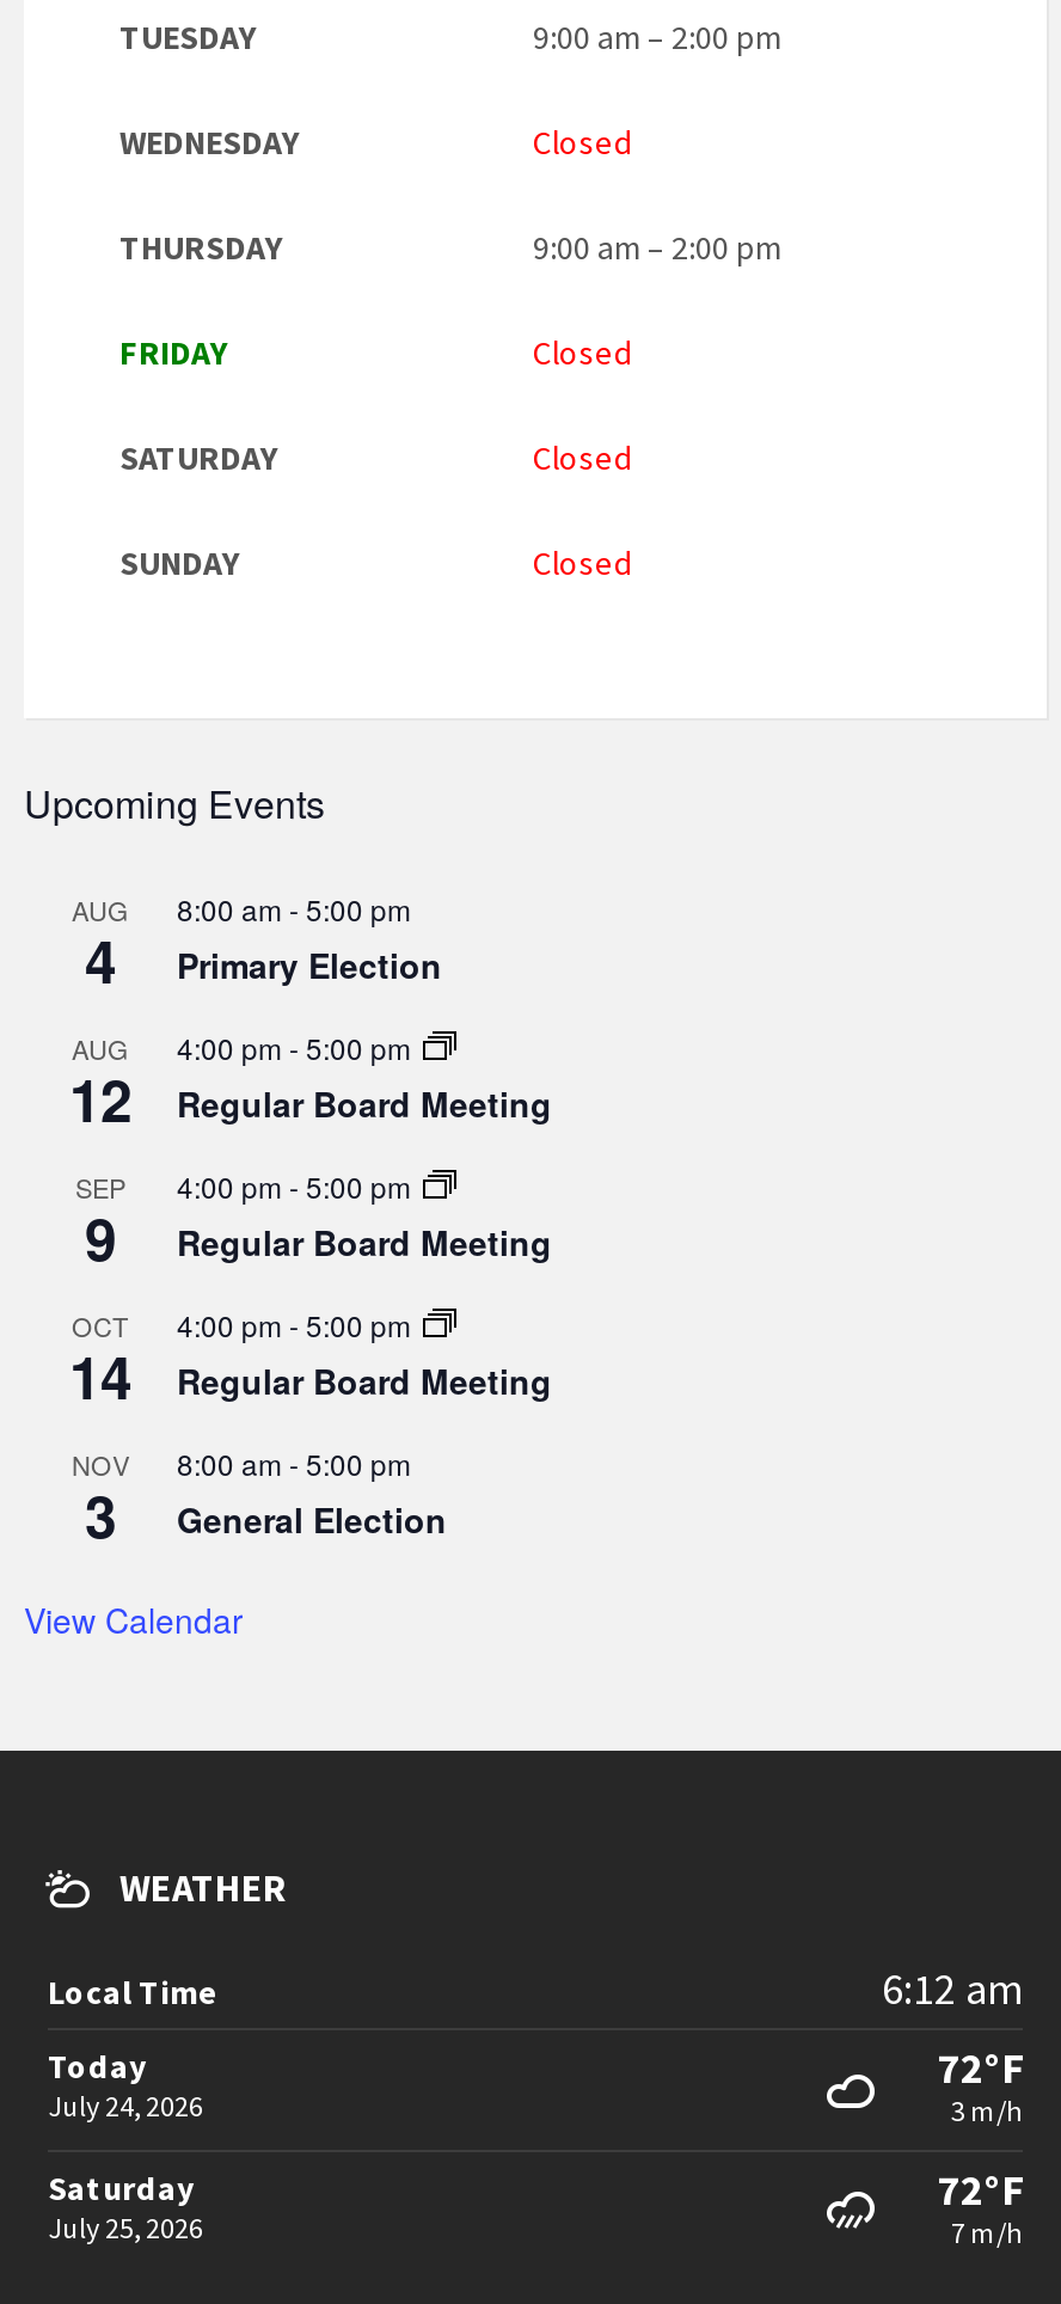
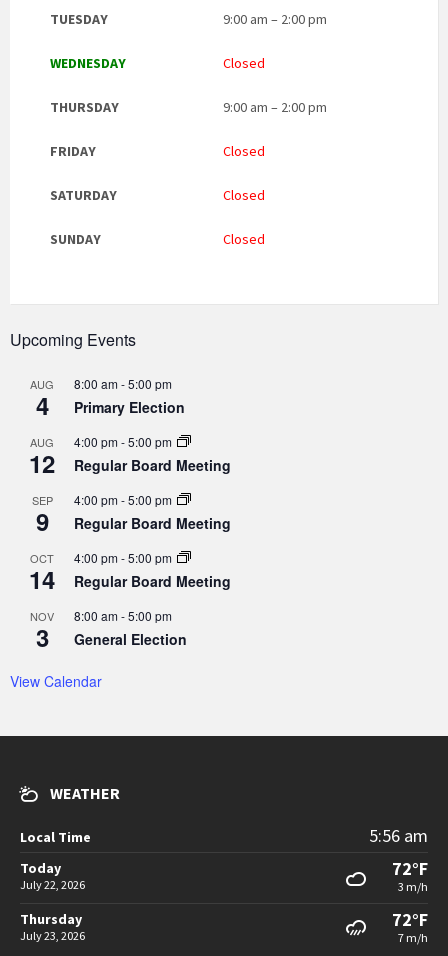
- 6:12 am
+ 5:56 am

- July 24, 2026
+ July 22, 2026

- Saturday
- July 25, 2026
+ Thursday
+ July 23, 2026
